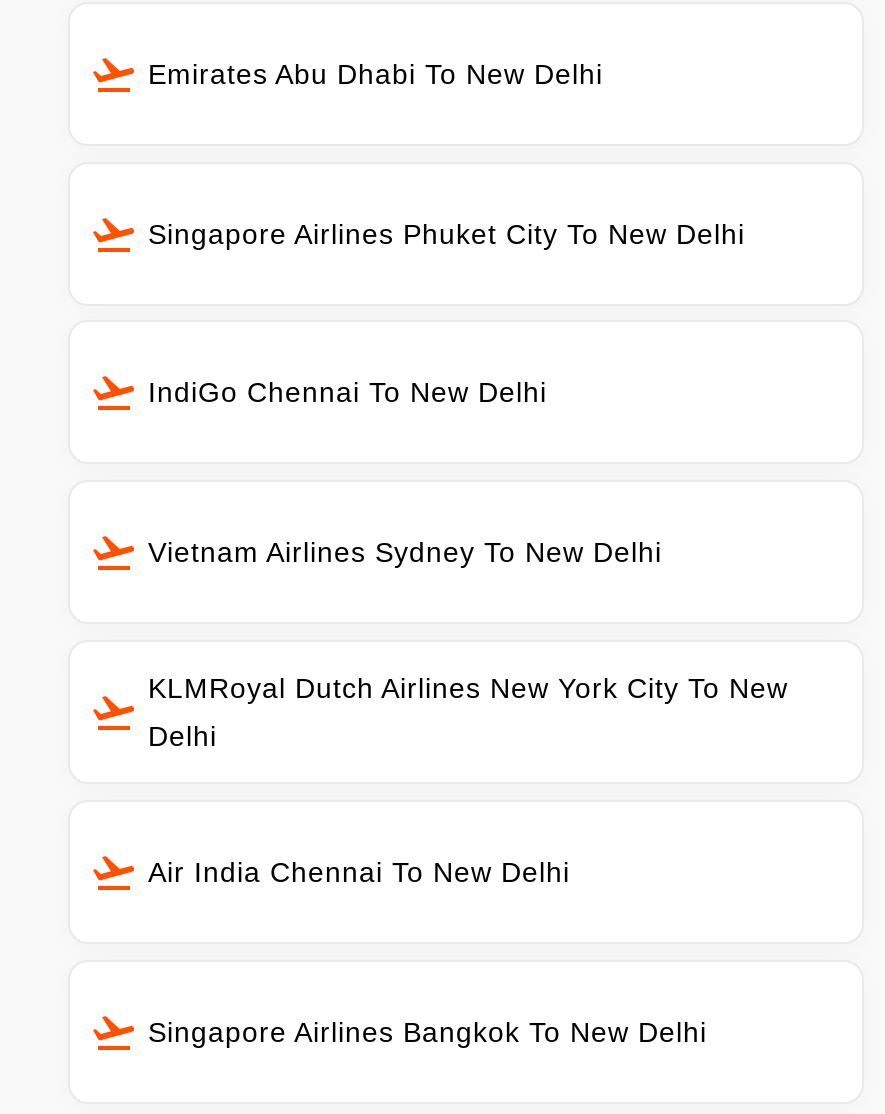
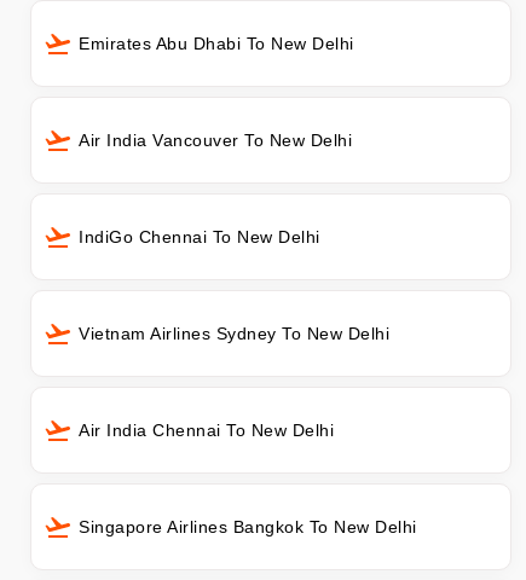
- Singapore Airlines Phuket City To New Delhi
+ Air India Vancouver To New Delhi

- KLMRoyal Dutch Airlines New York City To New
- Delhi
